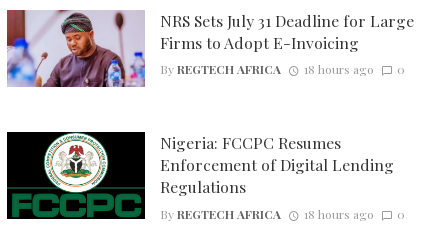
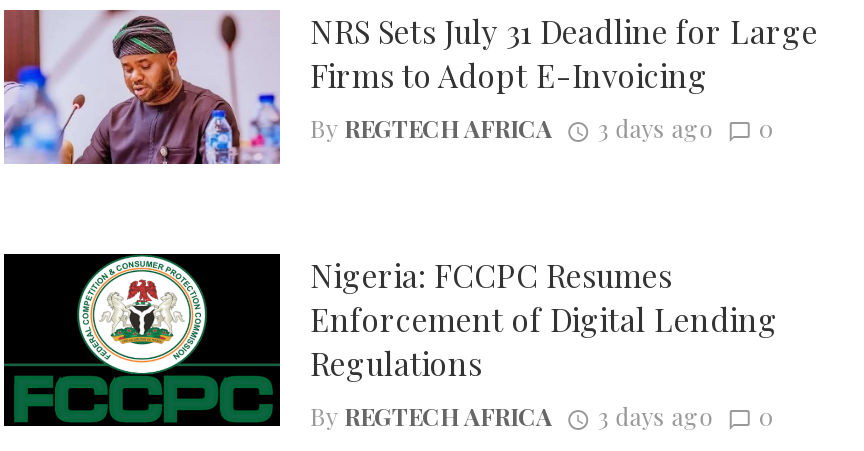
- 18 hours ago
+ 3 days ago

- By REGTECH AFRICA 18 hours ago 0
+ By REGTECH AFRICA 3 days ago 0
